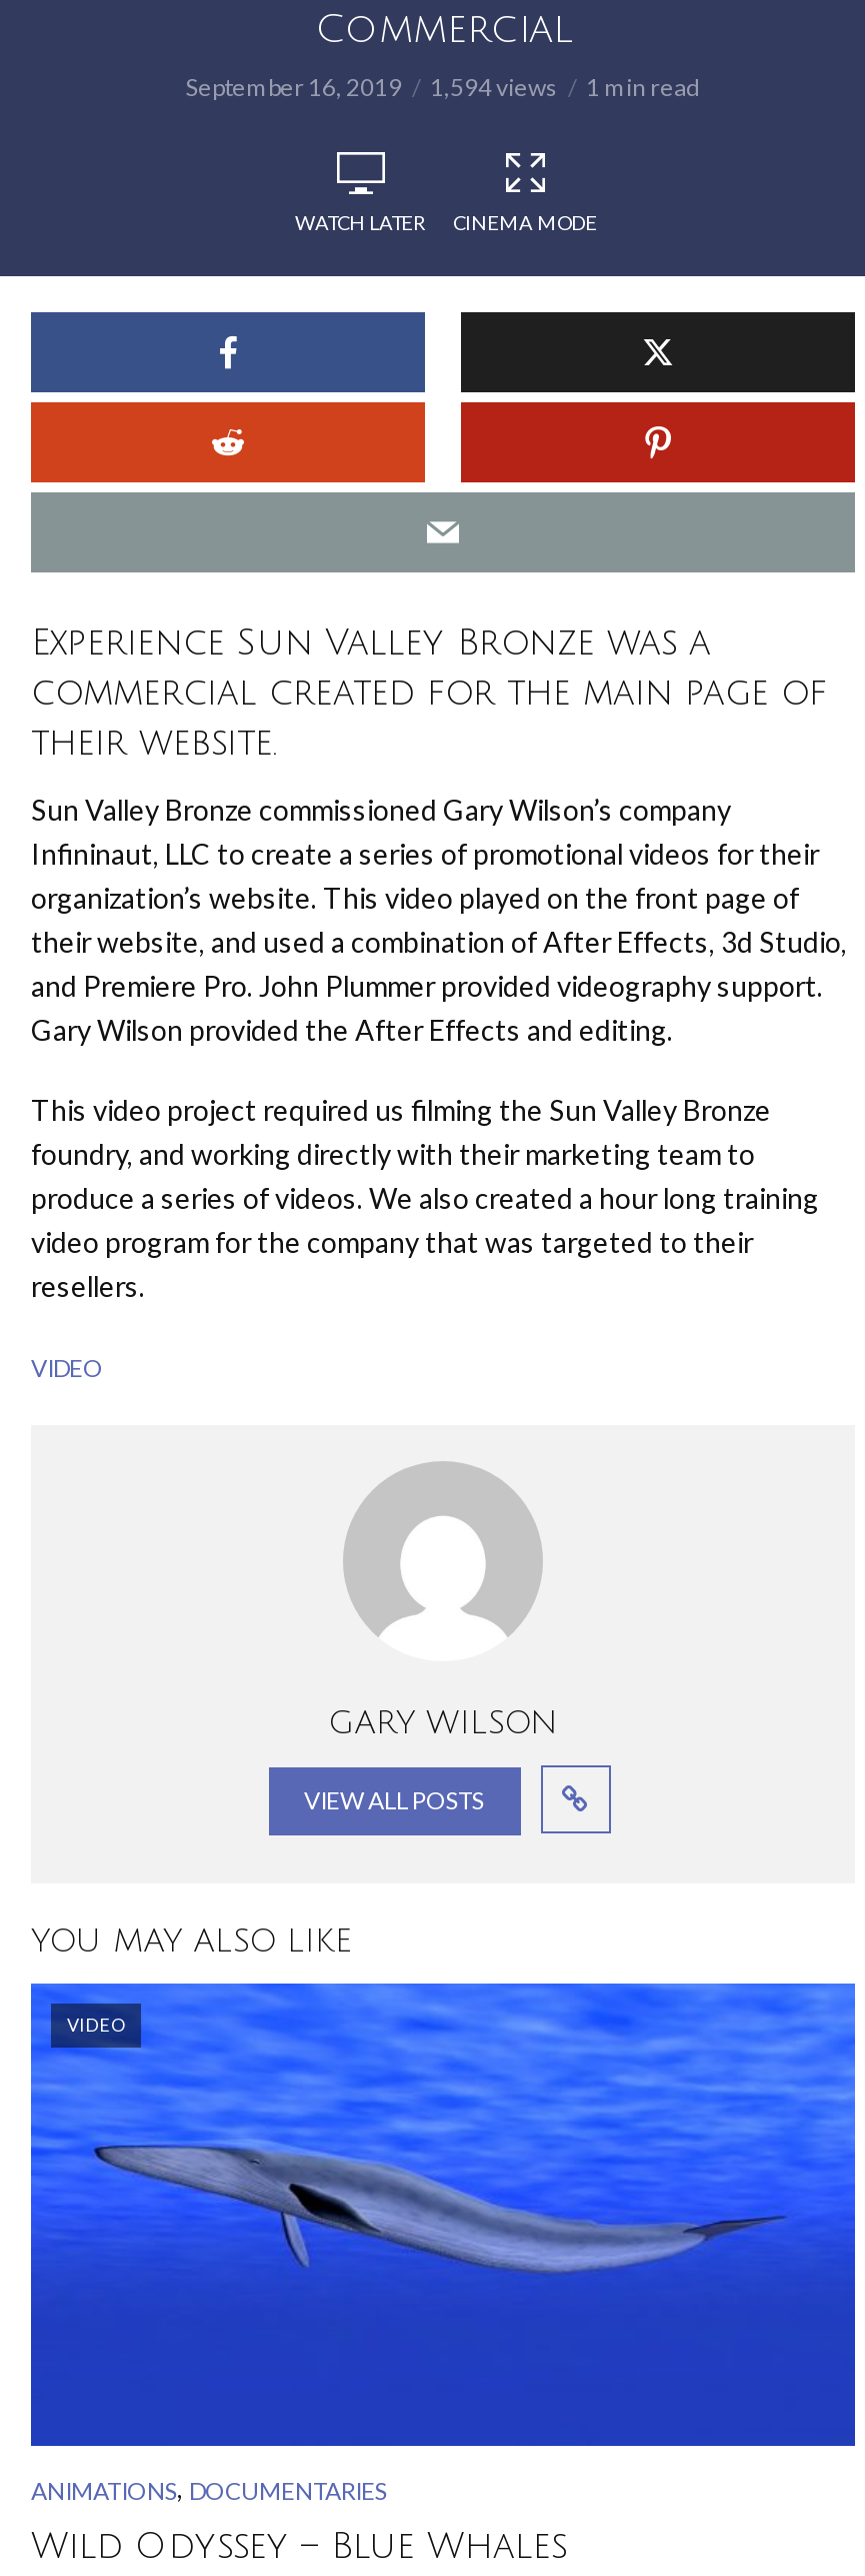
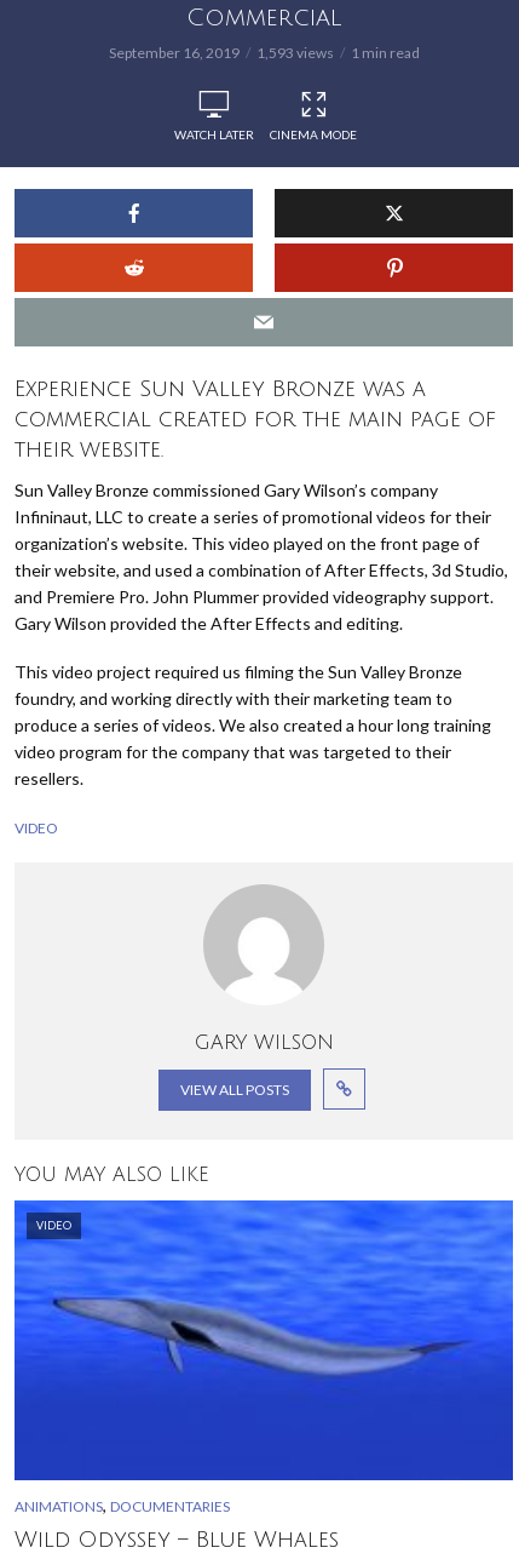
- September 16, 2019 1,594 views 1 min read
+ September 16, 2019 1,593 views 1 min read
